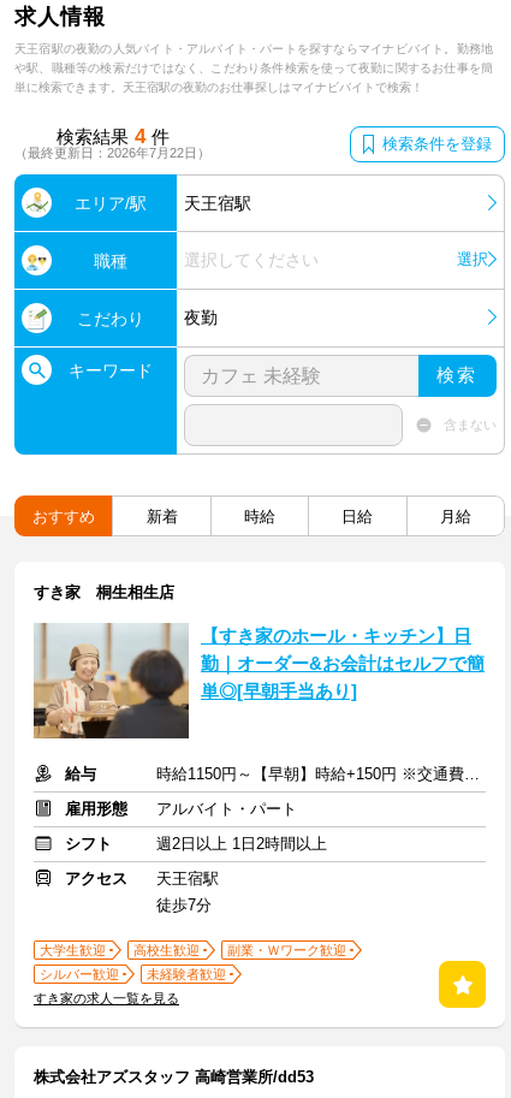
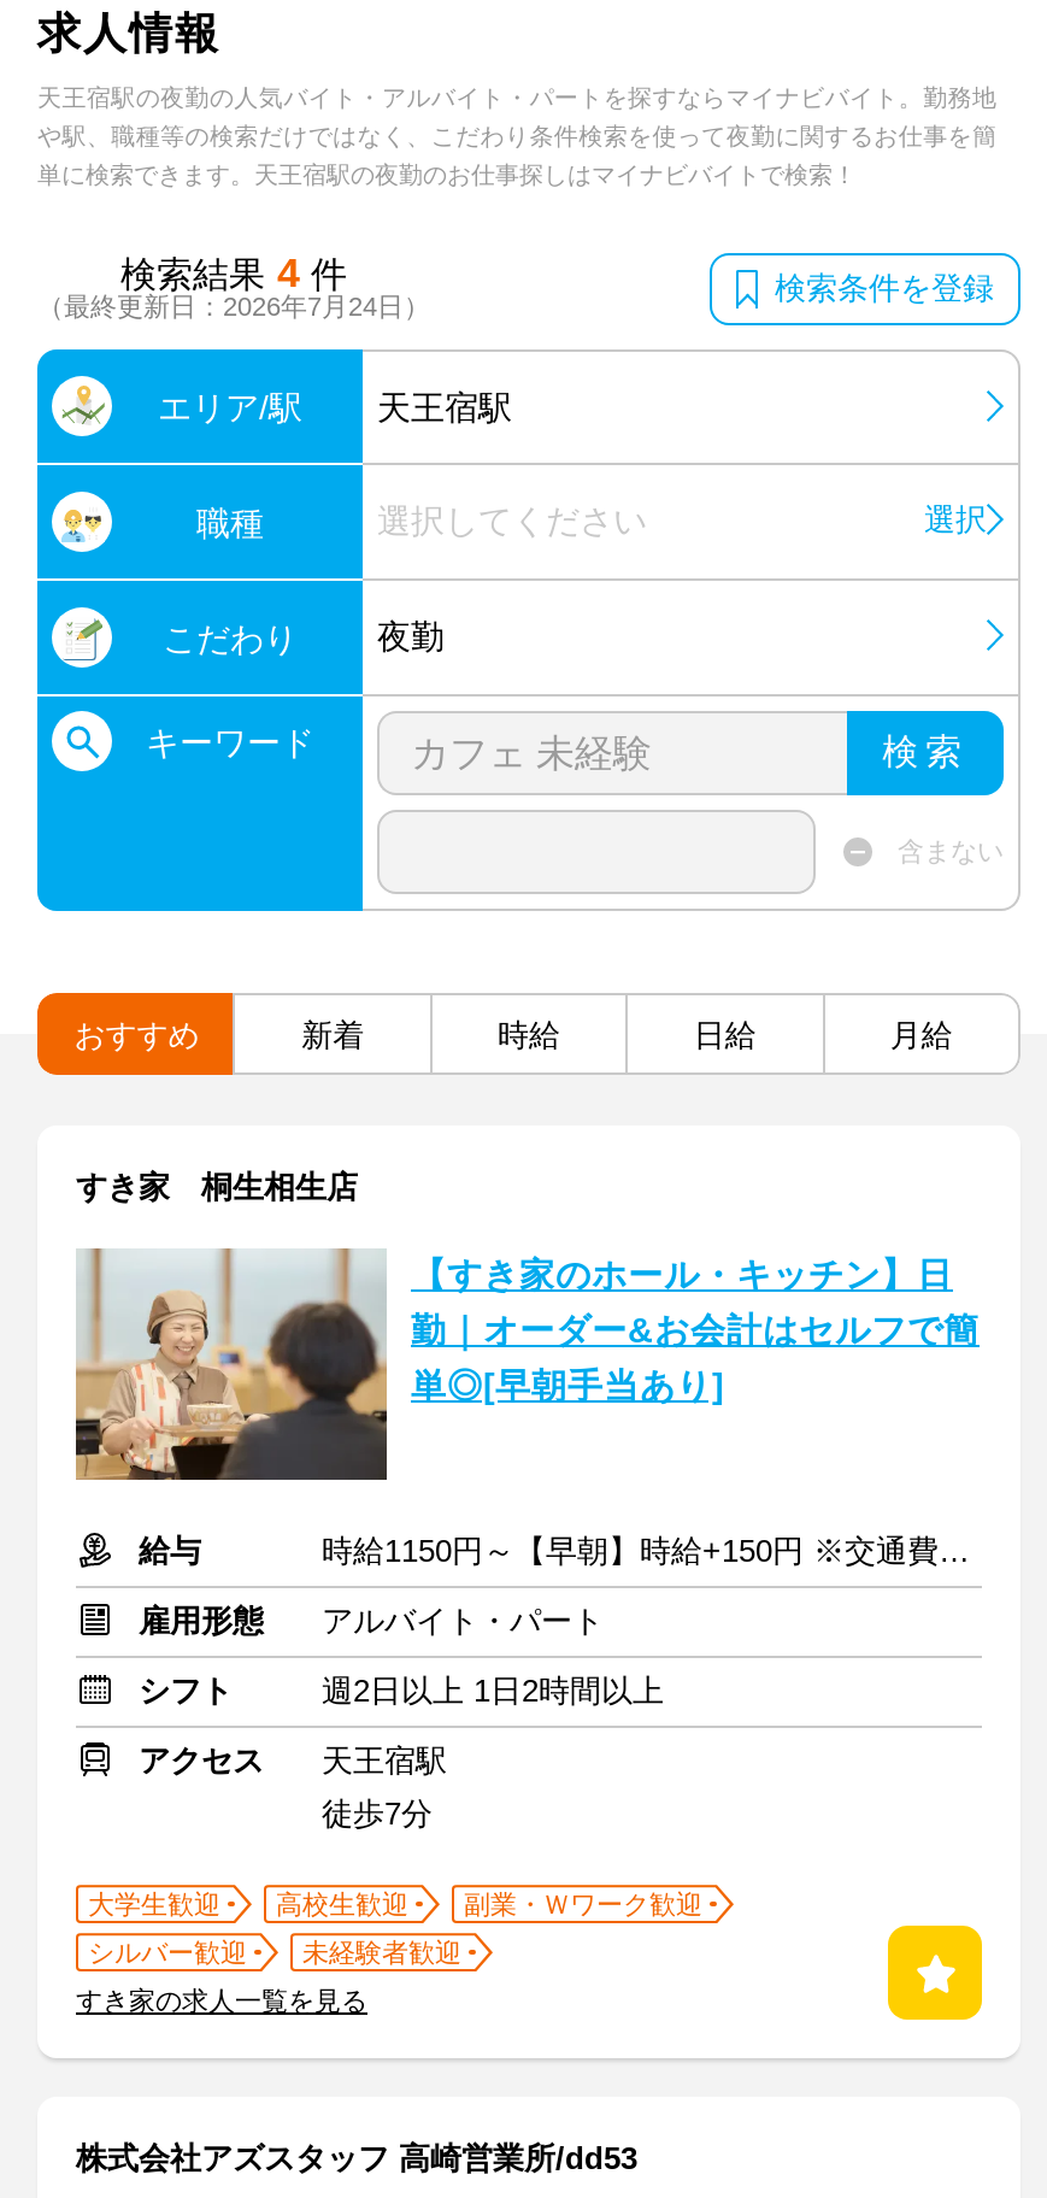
- （最終更新日：2026年7月22日）
+ （最終更新日：2026年7月24日）
